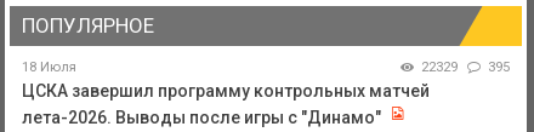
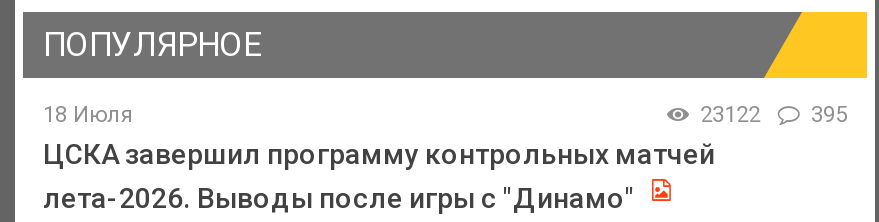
- 22329 395
+ 23122 395
